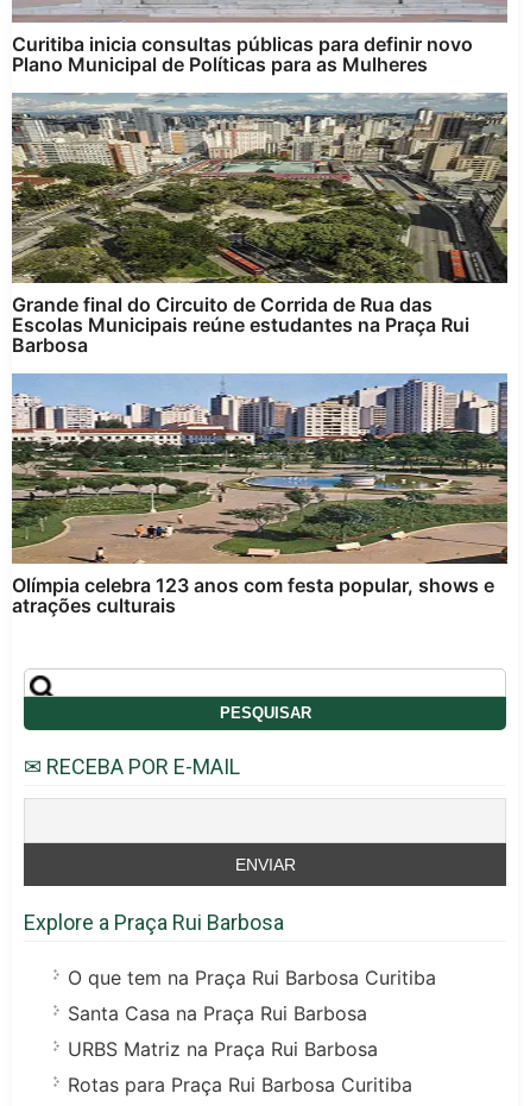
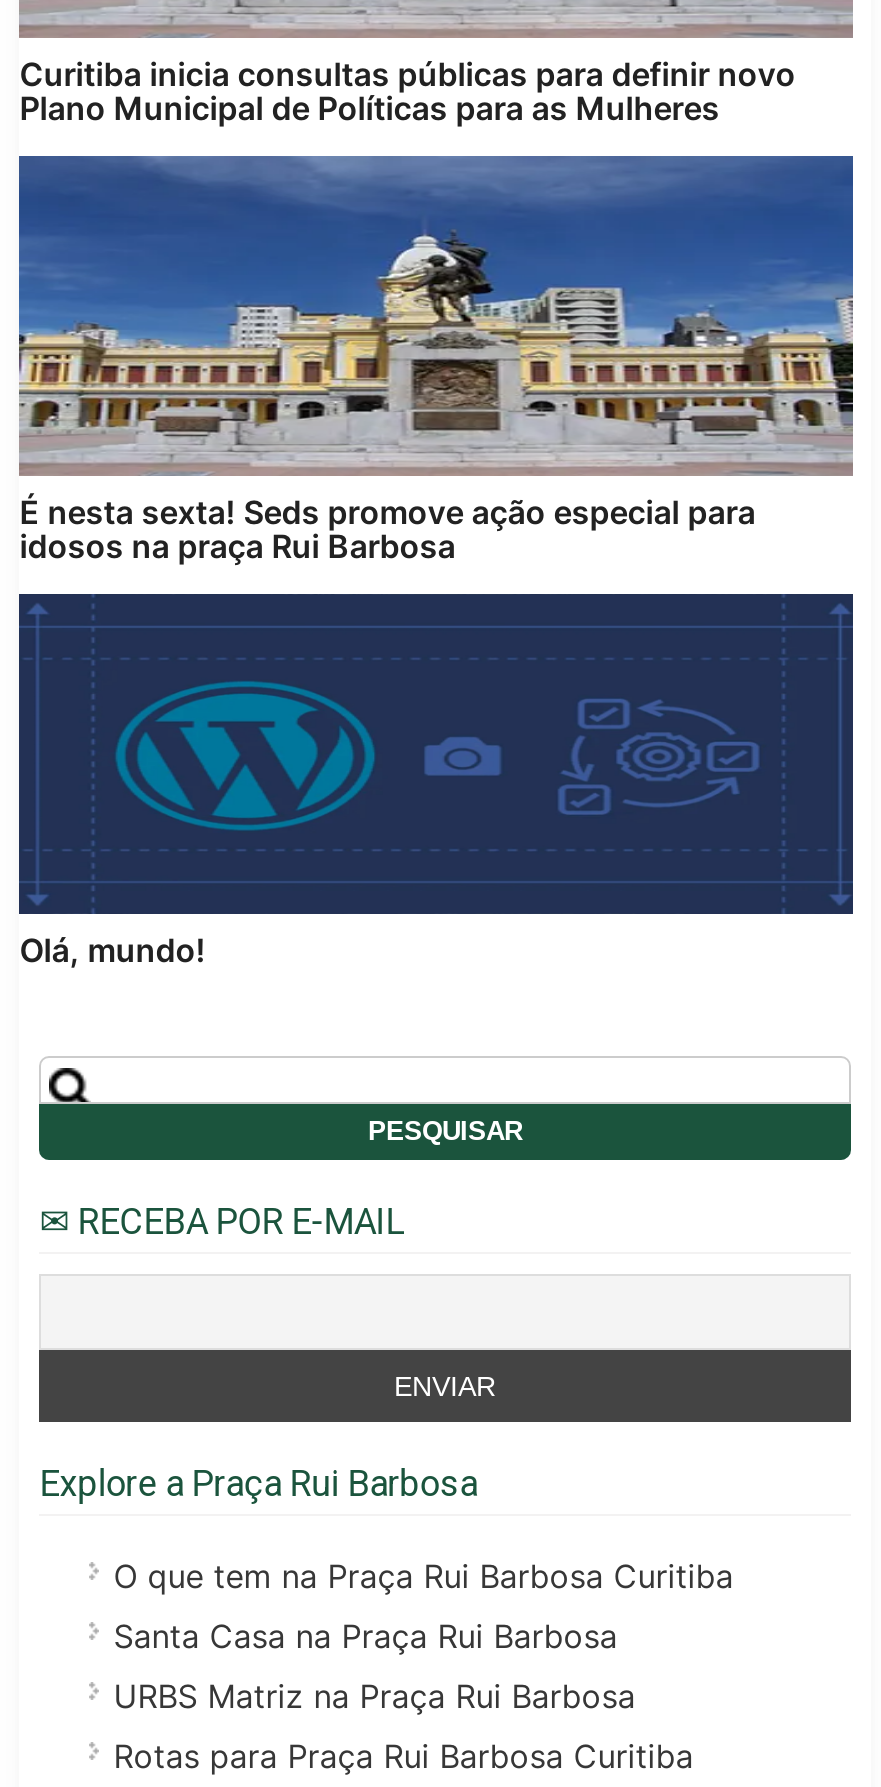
- [image]
- Grande final do Circuito de Corrida de Rua das
- Escolas Municipais reúne estudantes na Praça Rui
- Barbosa
+ [image]
+ É nesta sexta! Seds promove ação especial para
+ idosos na praça Rui Barbosa

- [image]
- Olímpia celebra 123 anos com festa popular, shows e
- atrações culturais
+ [image]
+ Olá, mundo!
